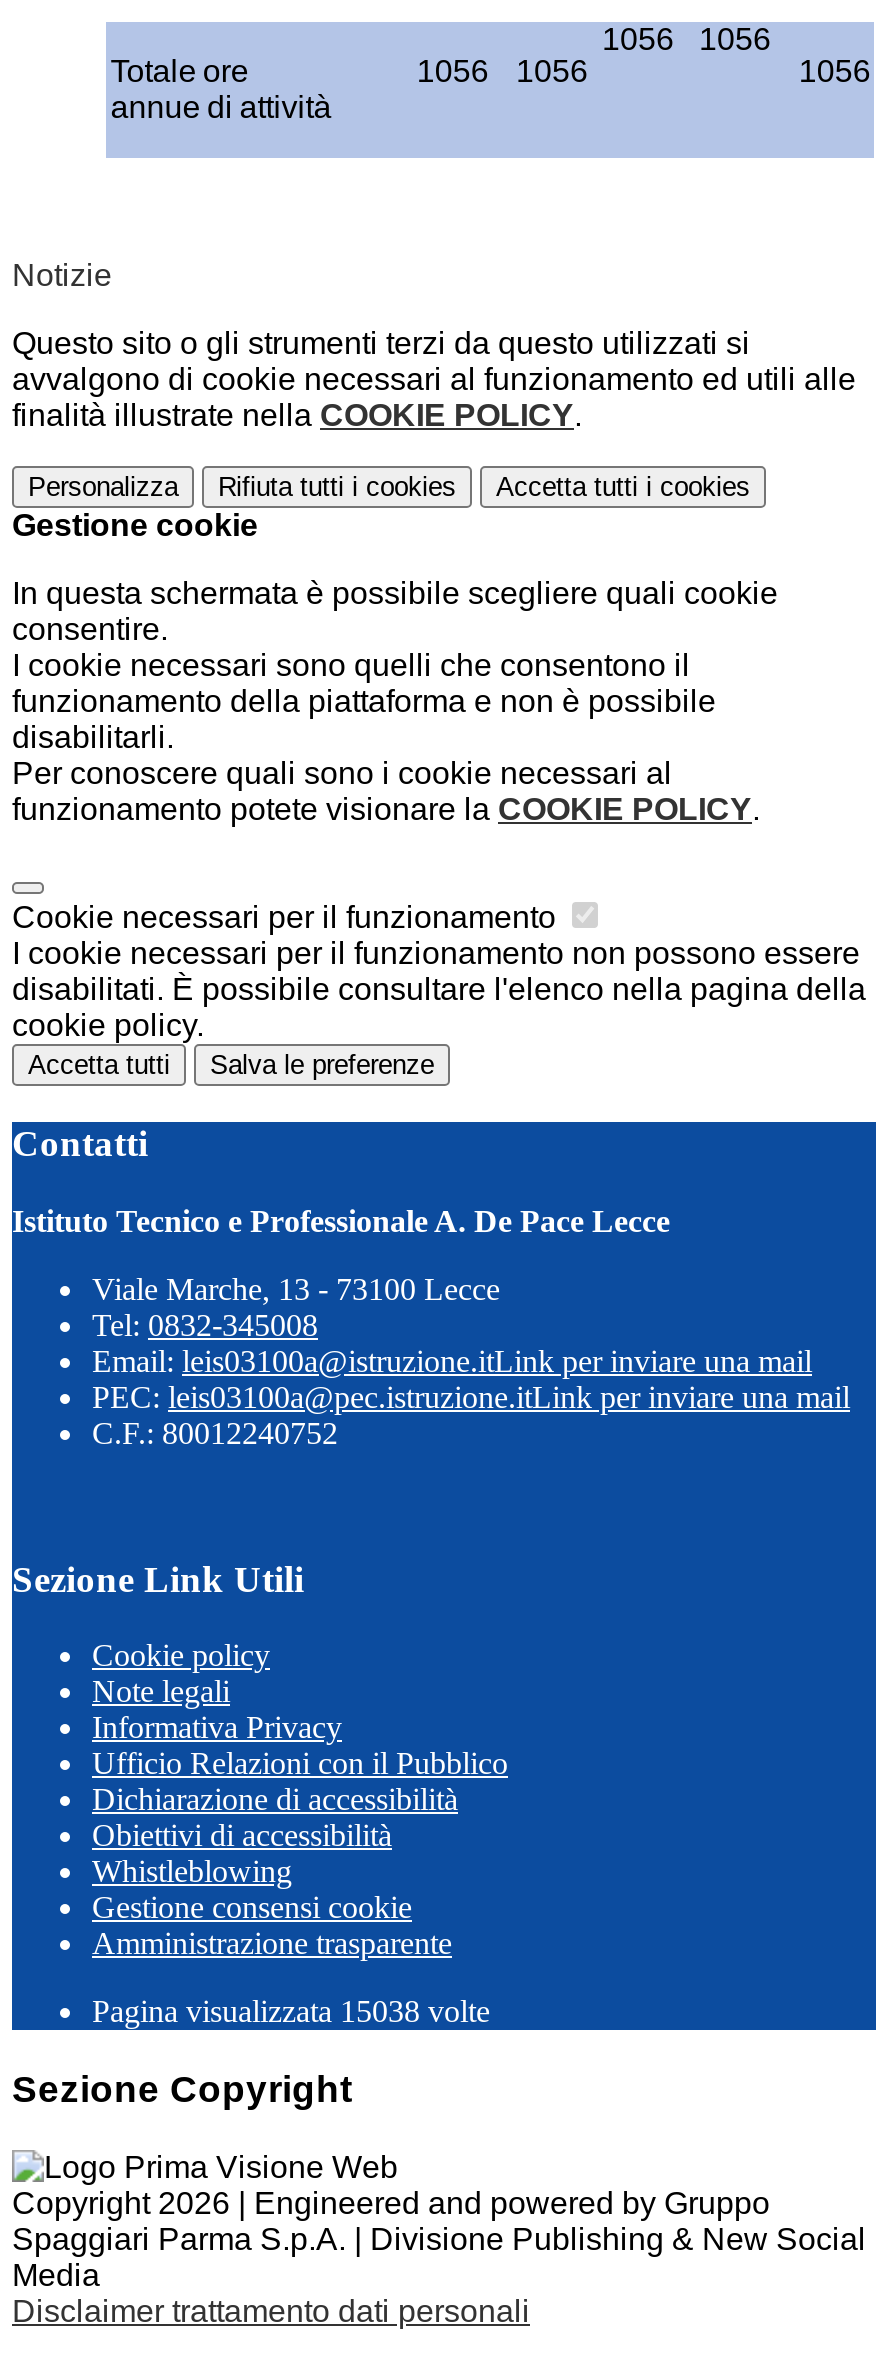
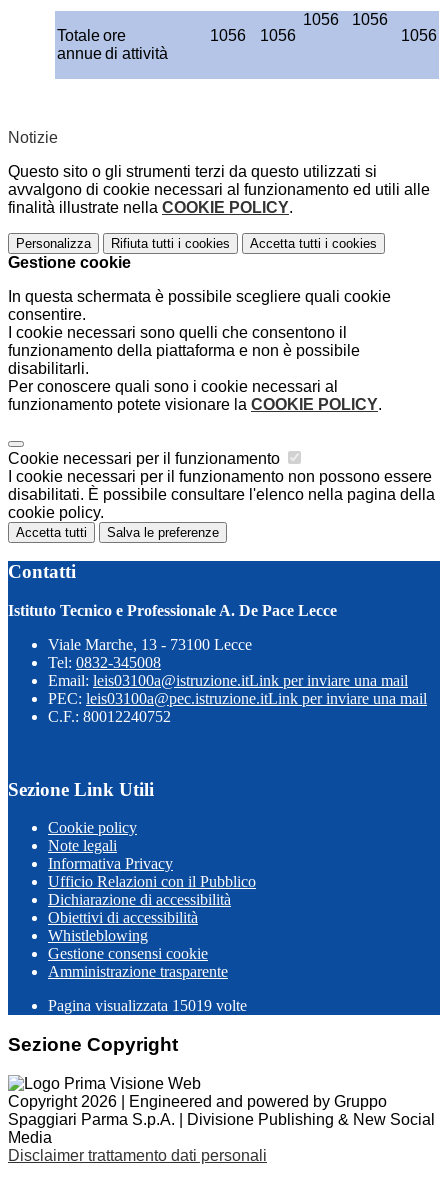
- Pagina visualizzata 15038 volte
+ Pagina visualizzata 15019 volte
